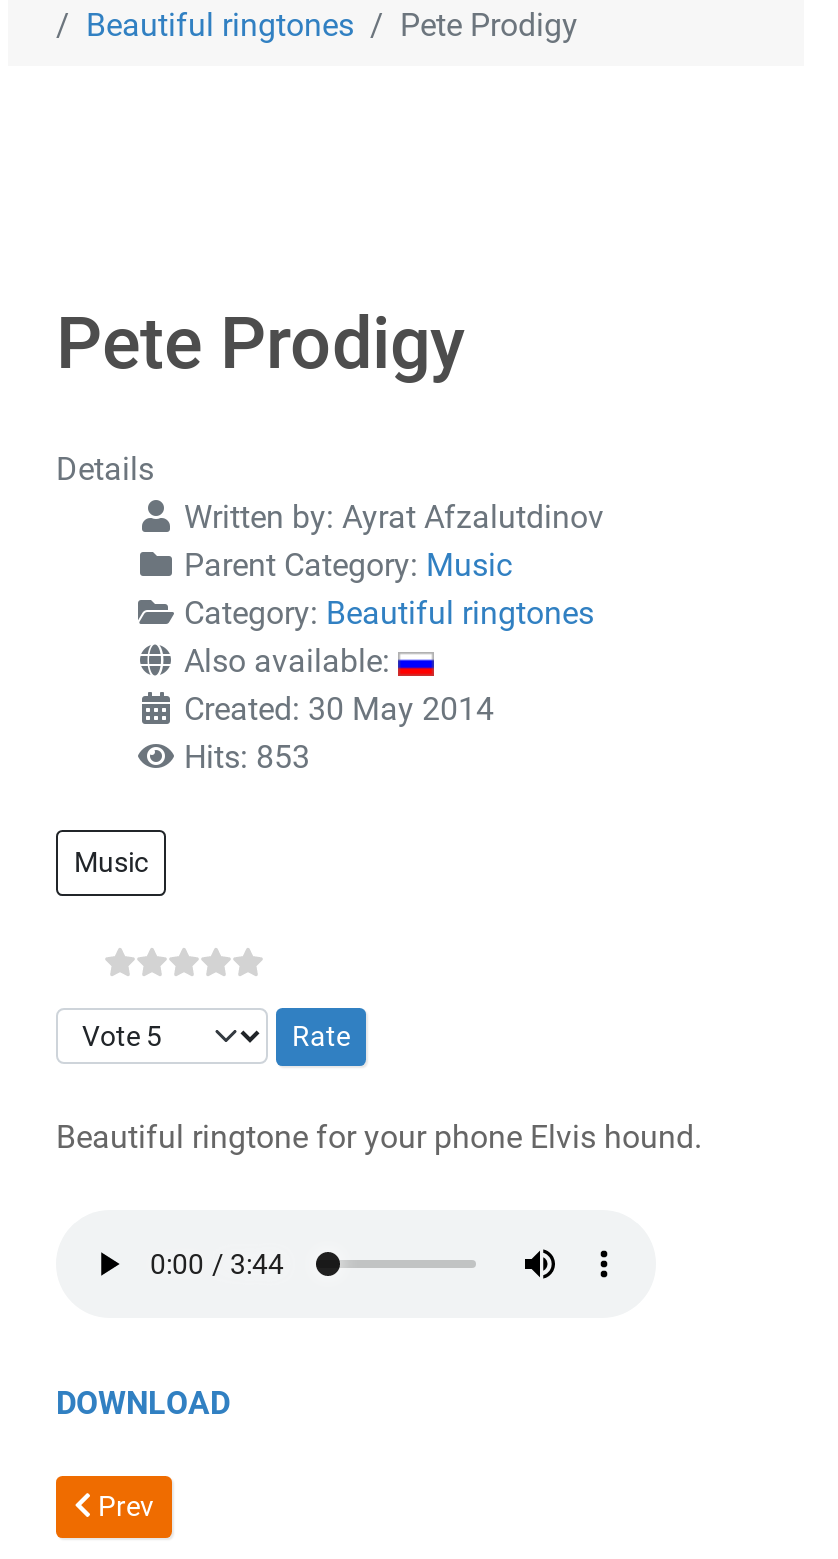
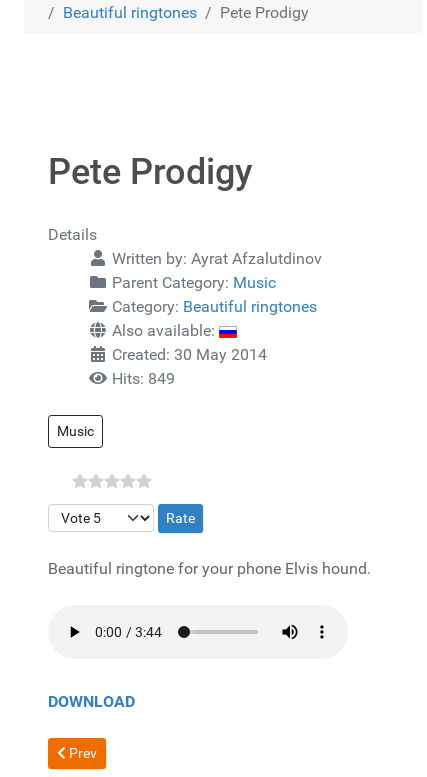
- Hits: 853
+ Hits: 849
